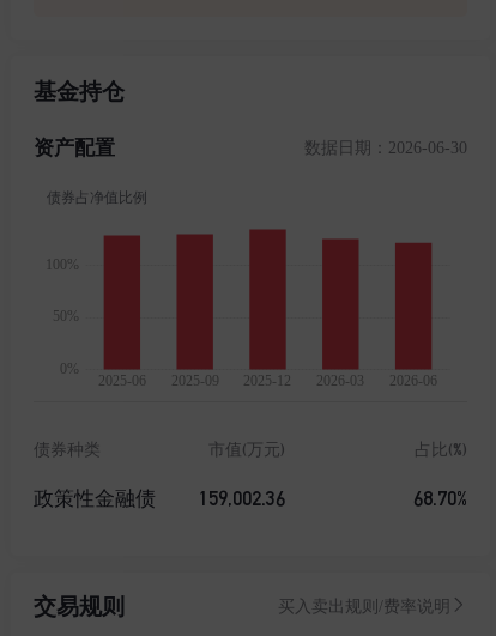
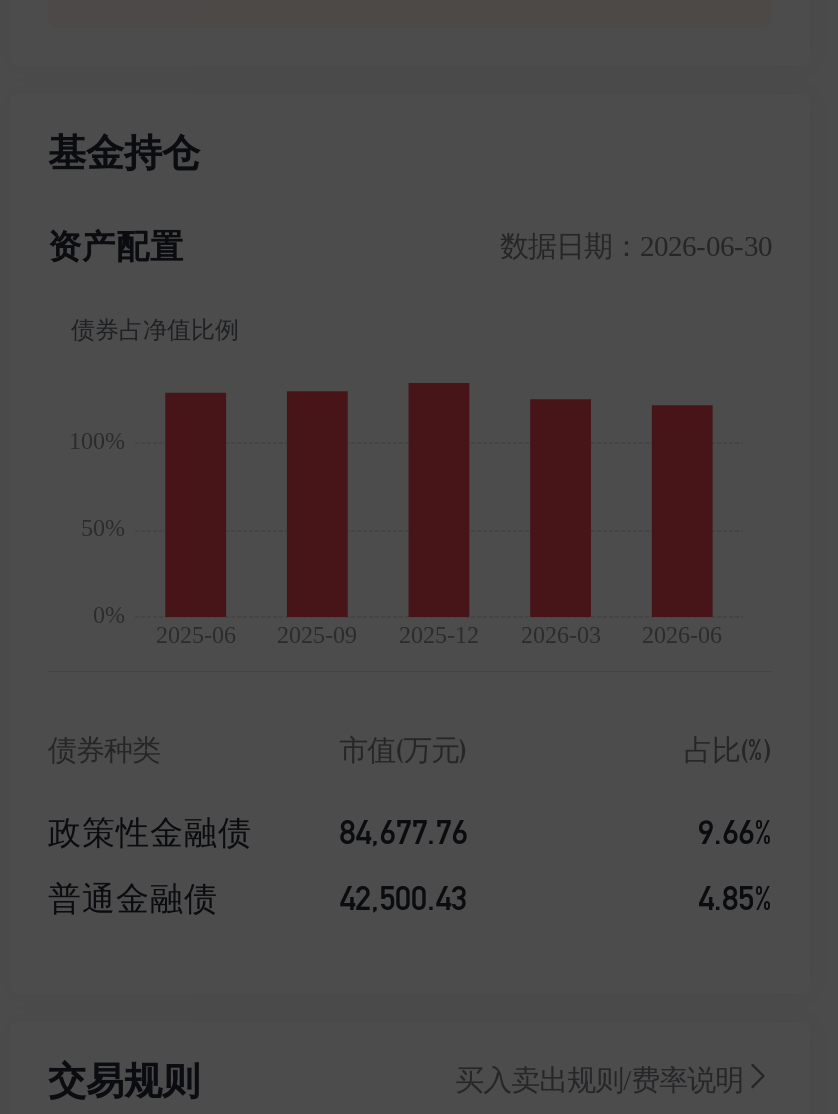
- 159,002.36
- 68.70%
+ 84,677.76
+ 9.66%
+ 普通金融债
+ 42,500.43
+ 4.85%
